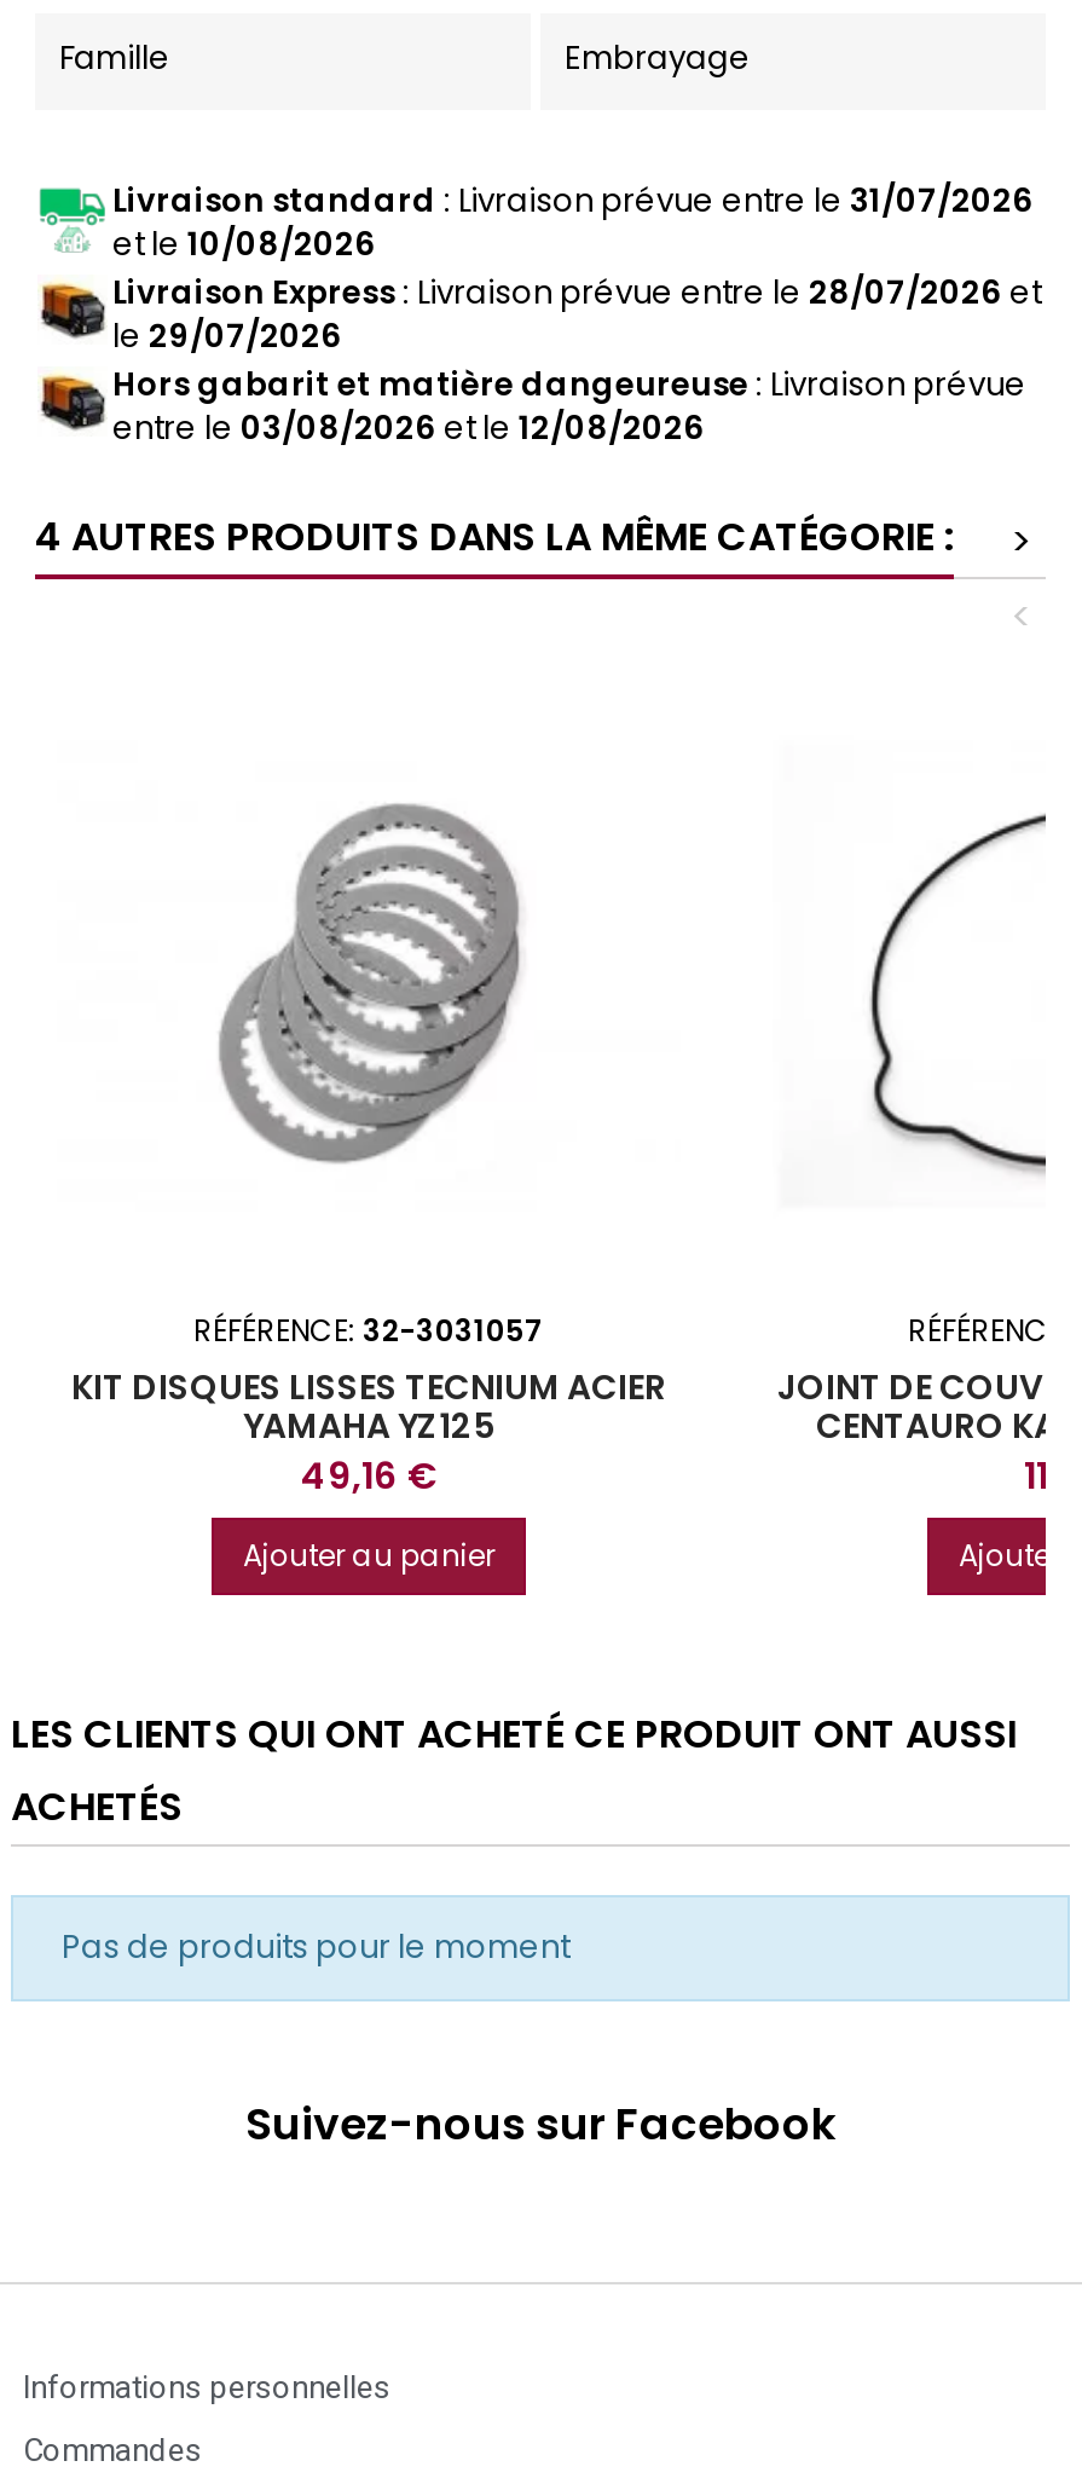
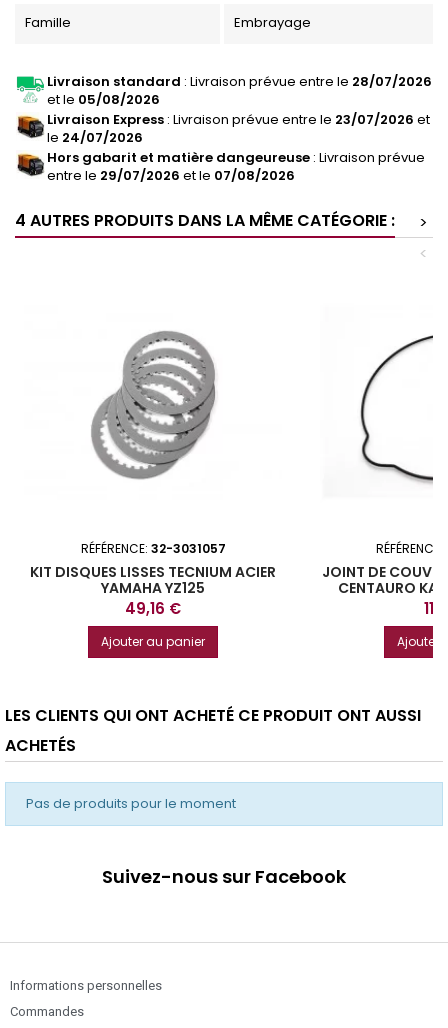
- Livraison standard: Livraison prévue entre le 31/07/2026
+ Livraison standard: Livraison prévue entre le 28/07/2026

- et le 10/08/2026
+ et le 05/08/2026

- Livraison Express: Livraison prévue entre le 28/07/2026 et
+ Livraison Express: Livraison prévue entre le 23/07/2026 et

- le 29/07/2026
+ le 24/07/2026

- entre le 03/08/2026 et le 12/08/2026
+ entre le 29/07/2026 et le 07/08/2026
